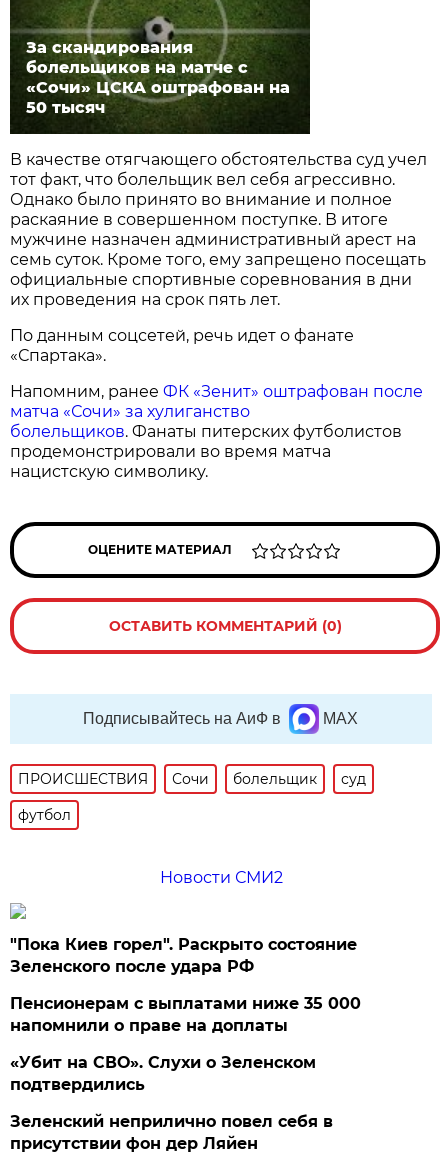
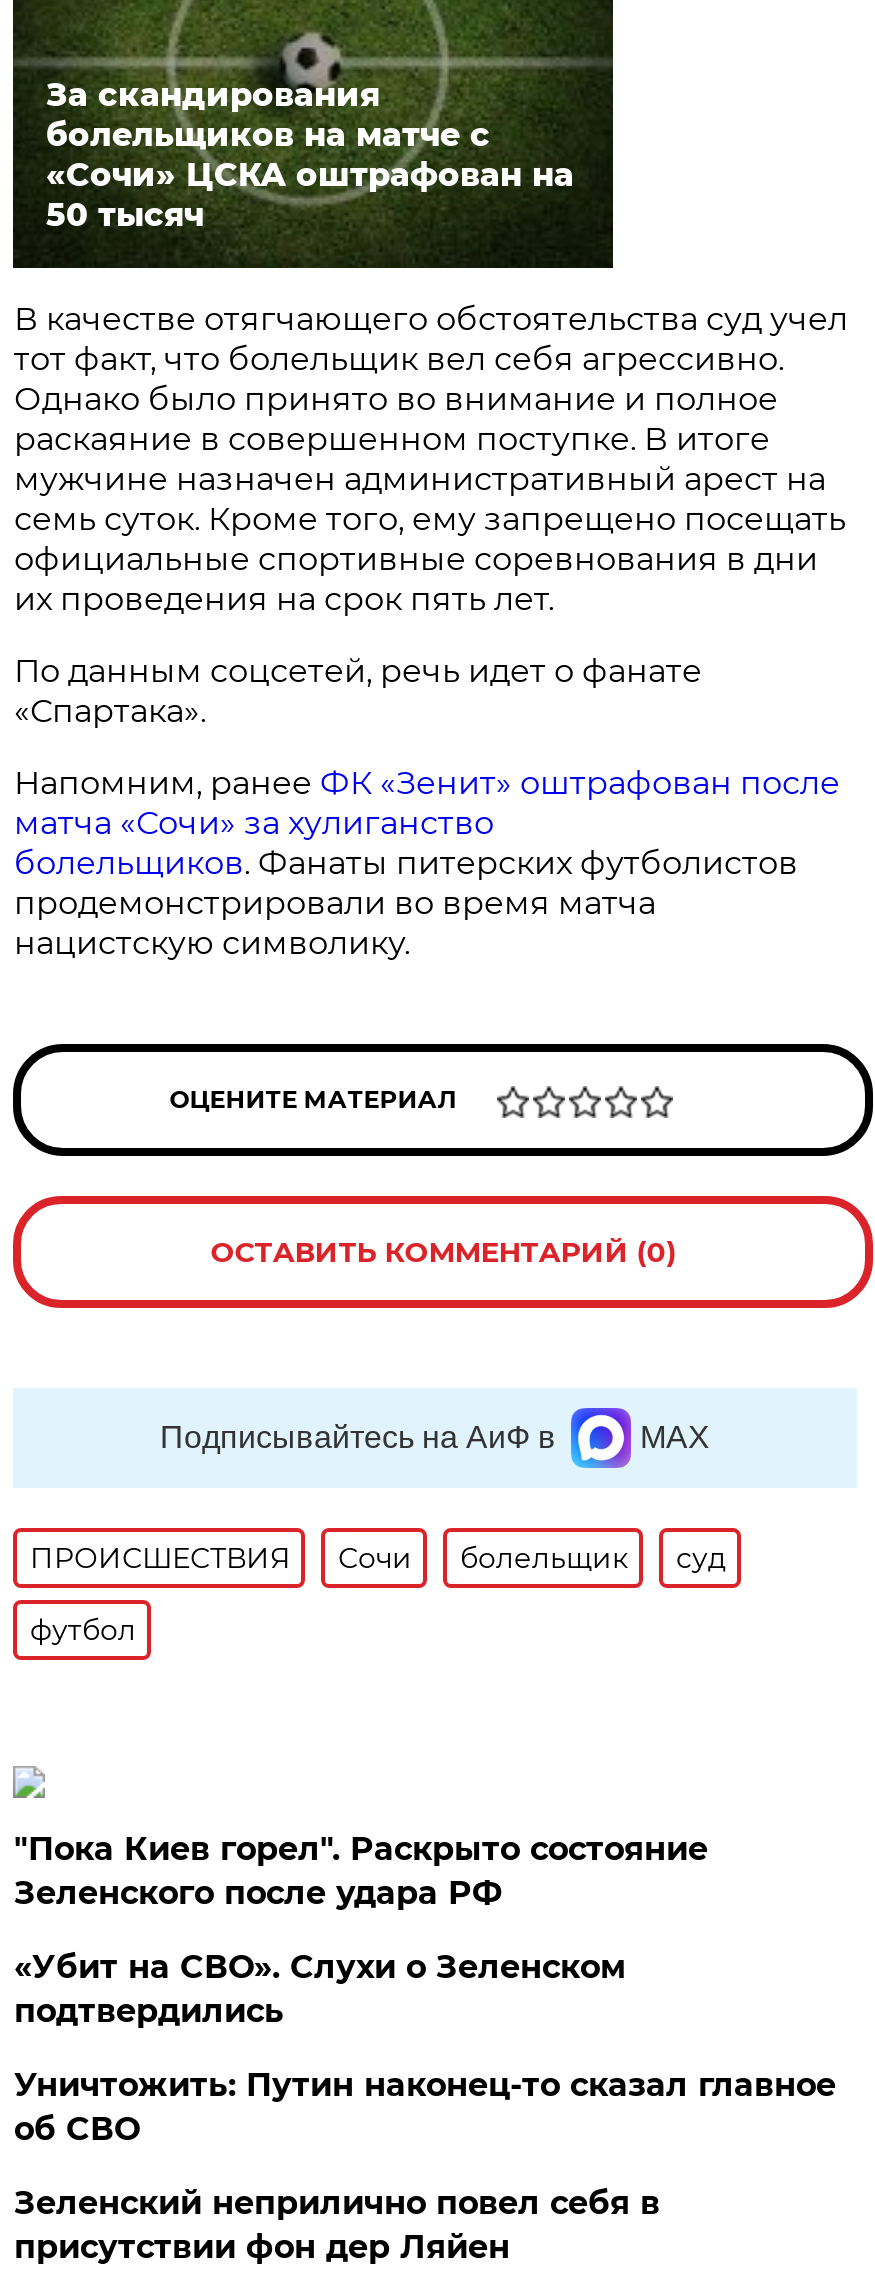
- Новости СМИ2

- Пенсионерам с выплатами ниже 35 000
- напомнили о праве на доплаты

moved up: «Убит на СВО». Слухи о Зеленском | подтвердились

+ Уничтожить: Путин наконец-то сказал главное
+ об СВО
